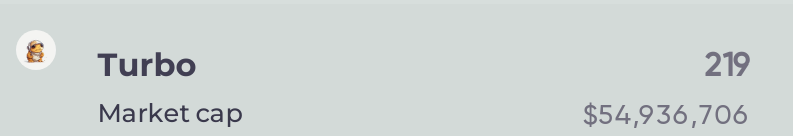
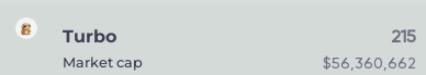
- 219
+ 215

- $54,936,706
+ $56,360,662
